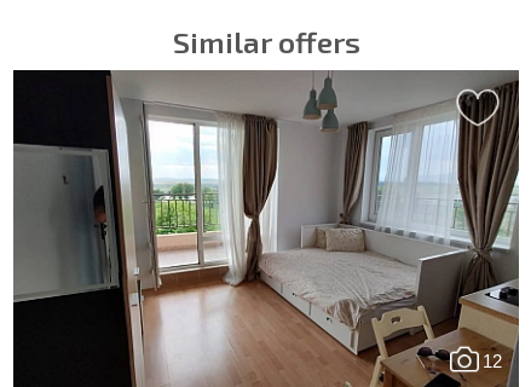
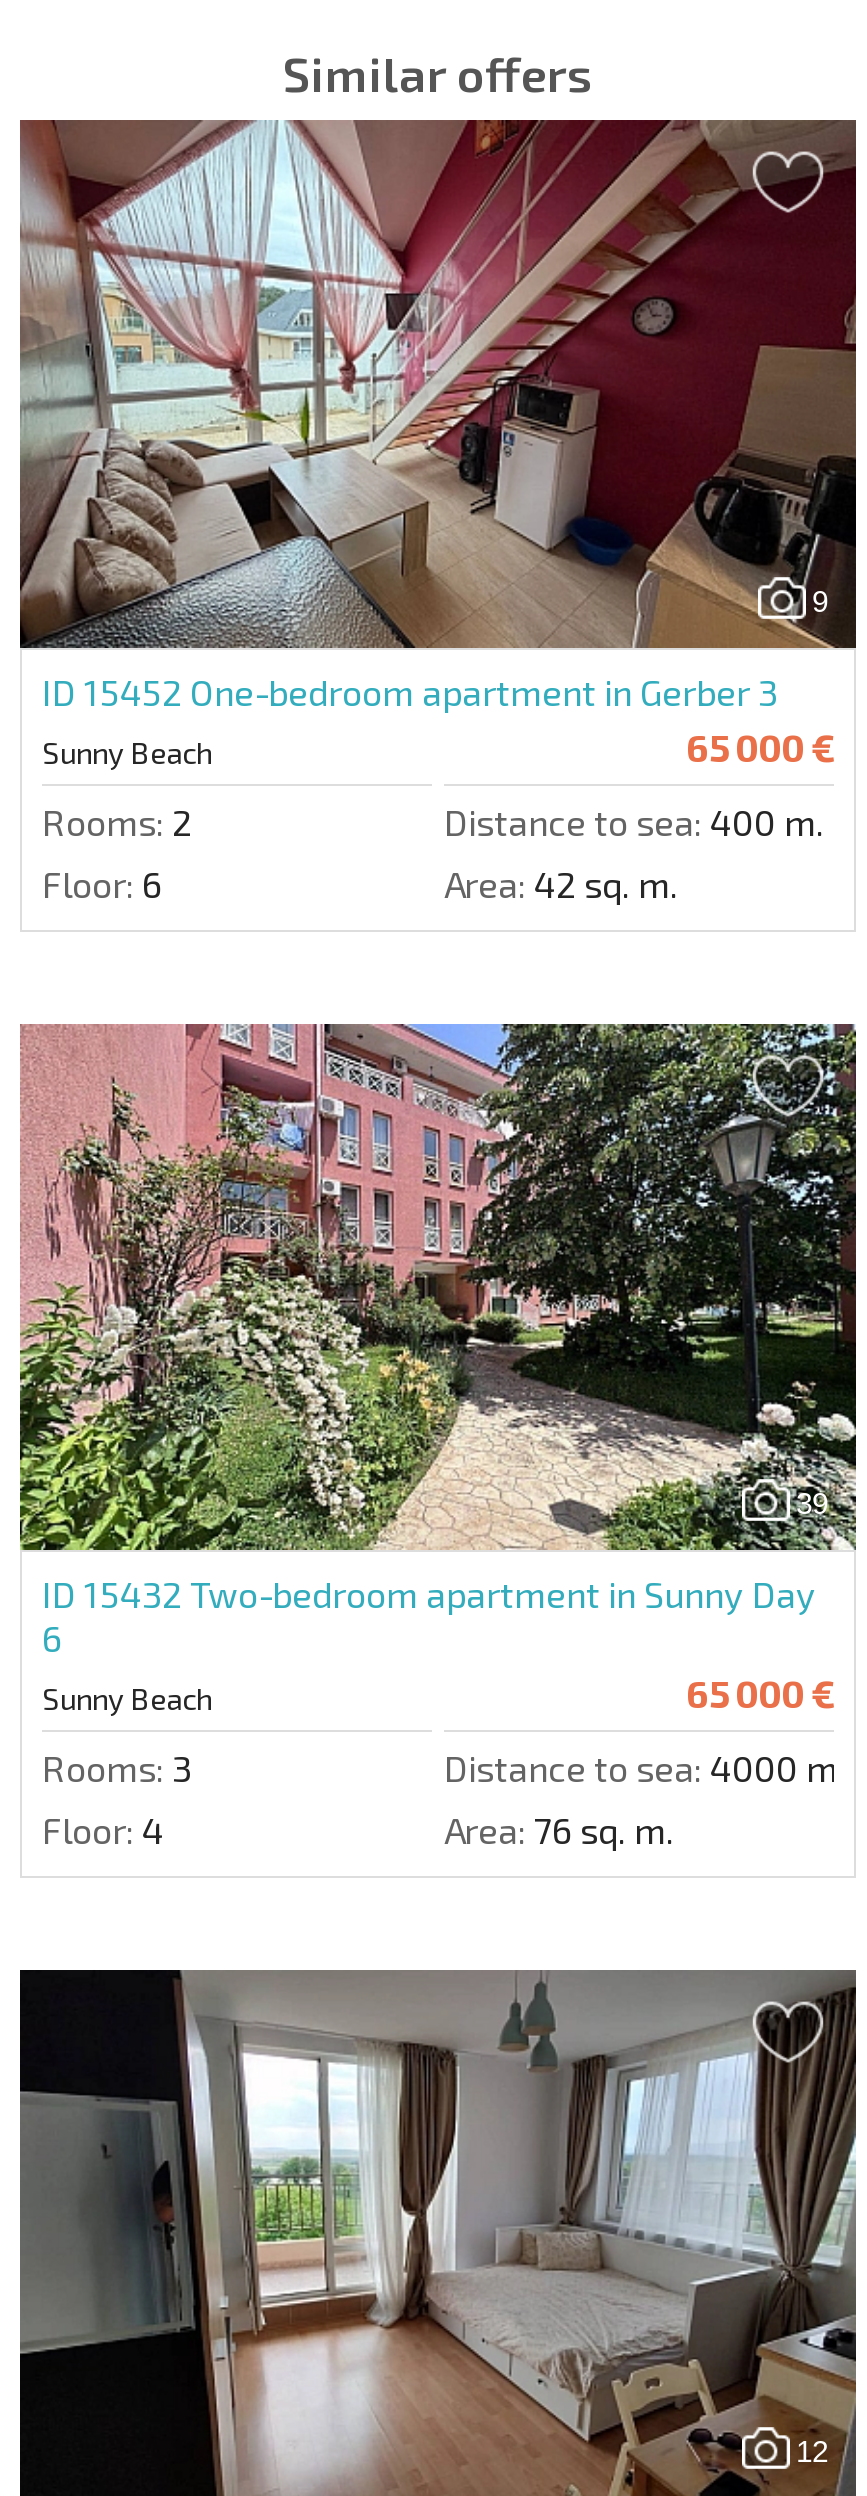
+ [image]
+ 9
+ ID 15452 One-bedroom apartment in Gerber 3
+ Sunny Beach
+ 65 000 €
+ Rooms: 2
+ Distance to sea: 400 m.
+ Floor: 6
+ Area: 42 sq. m.

+ [image]
+ 39
+ ID 15432 Two-bedroom apartment in Sunny Day
+ 6
+ Sunny Beach
+ 65 000 €
+ Rooms: 3
+ Distance to sea: 4000 m.
+ Floor: 4
+ Area: 76 sq. m.
